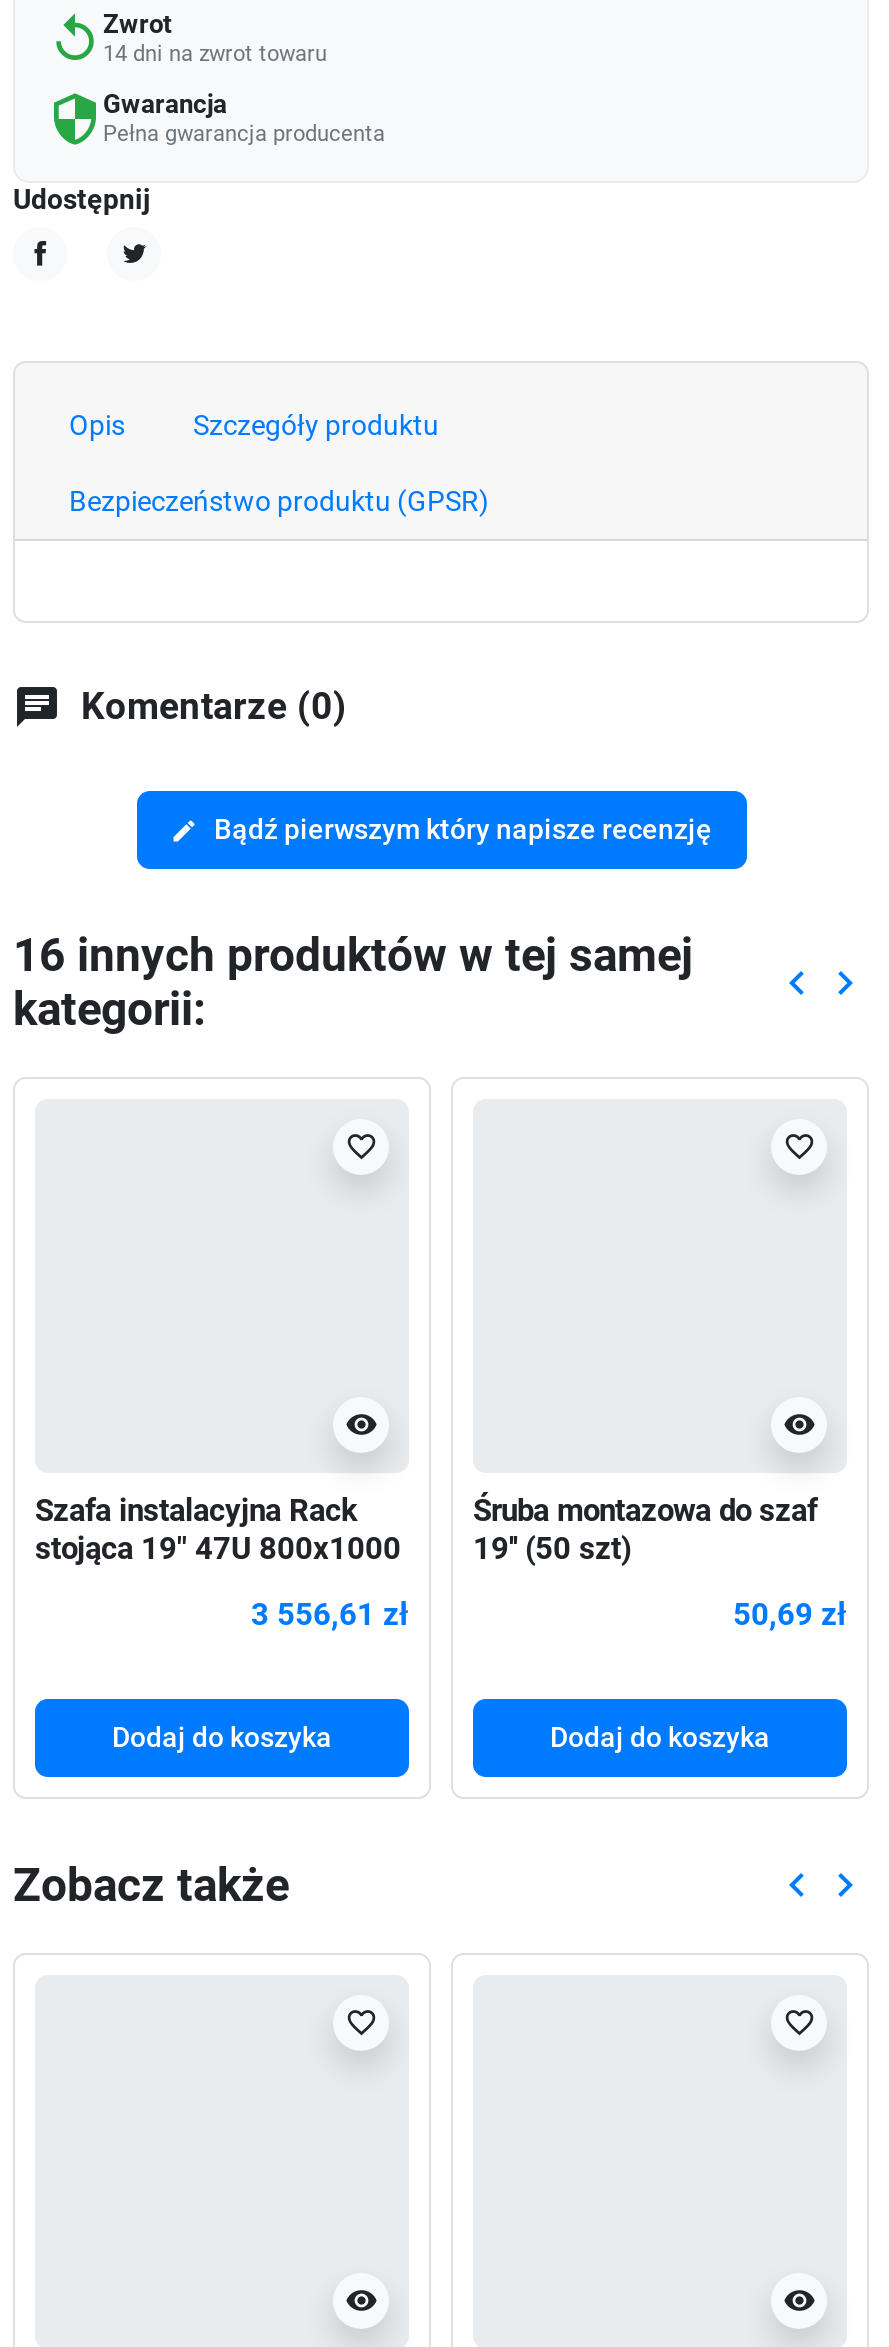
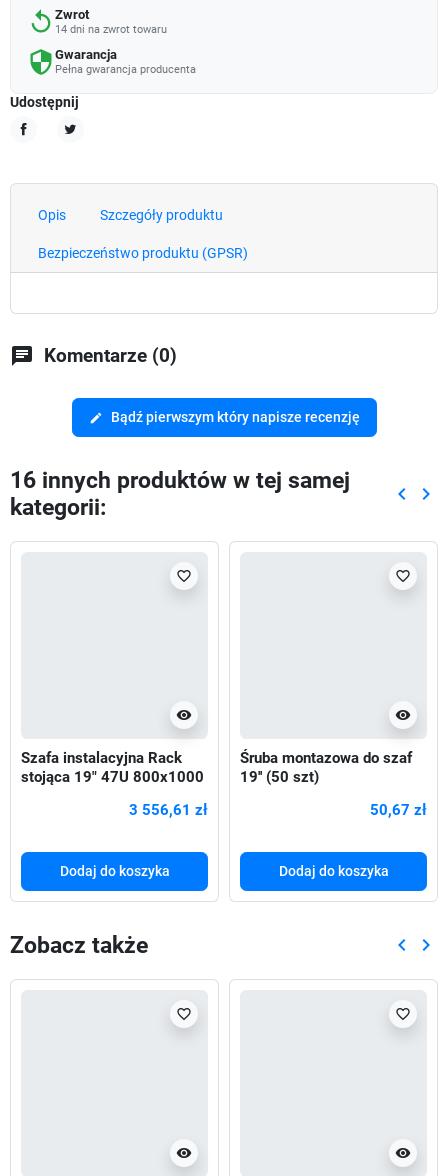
- 50,69 zł
+ 50,67 zł
